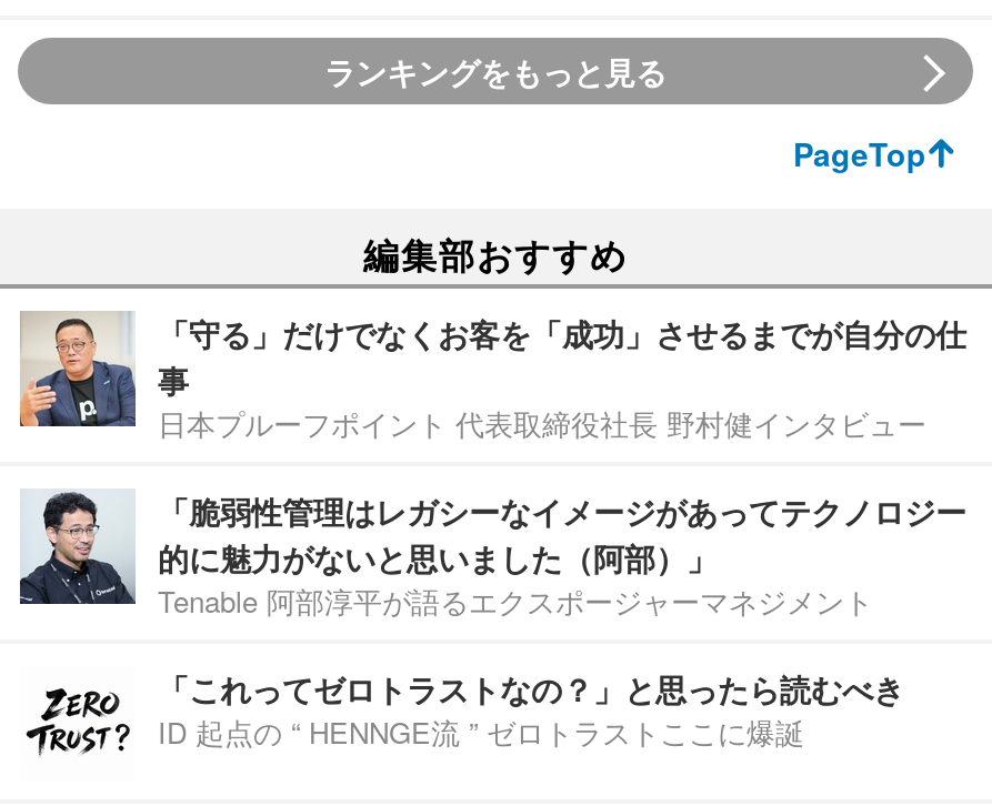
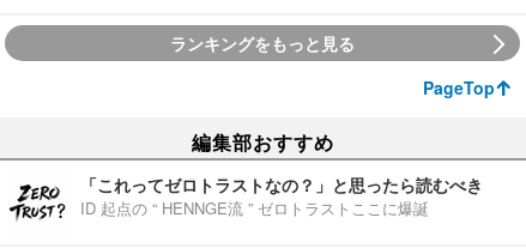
- [image]
- 「守る」だけでなくお客を「成功」させるまでが自分の仕
- 事
- 日本プルーフポイント 代表取締役社長 野村健インタビュー
- 「脆弱性管理はレガシーなイメージがあってテクノロジー
- 的に魅力がないと思いました（阿部）」
- Tenable 阿部淳平が語るエクスポージャーマネジメント

- [image]
